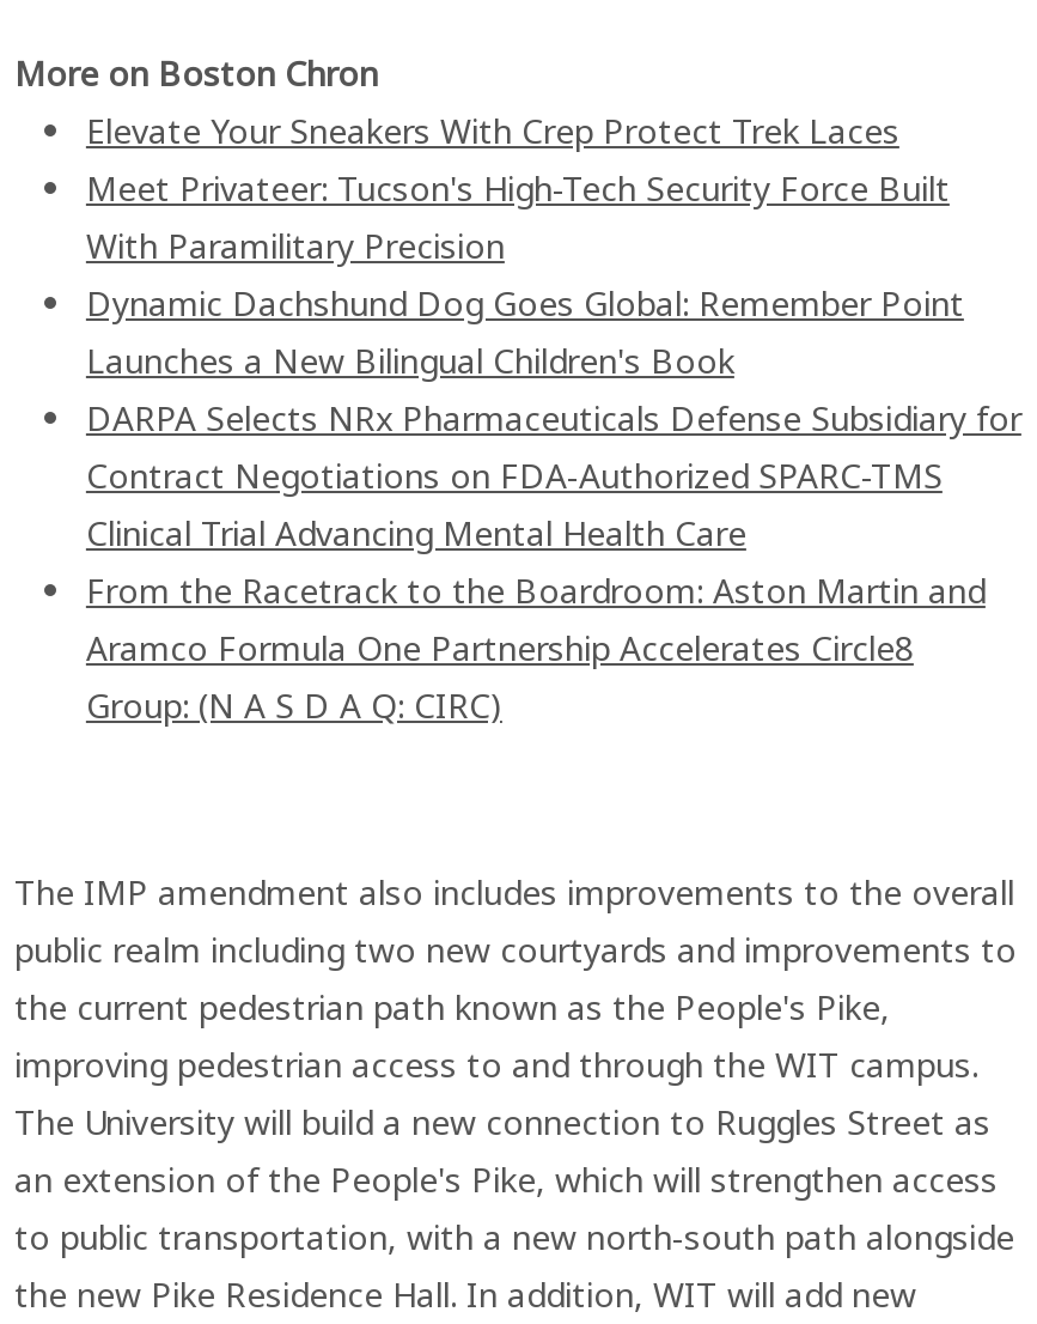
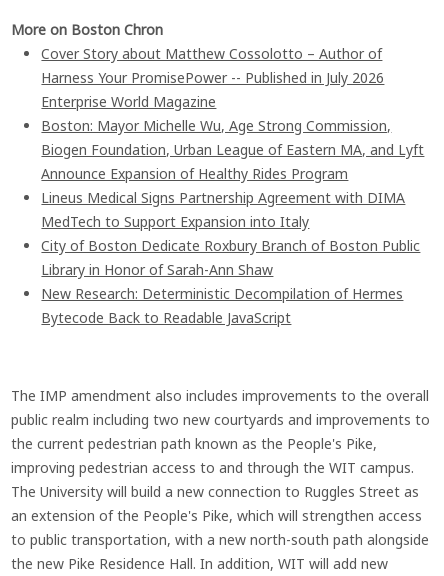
- Elevate Your Sneakers With Crep Protect Trek Laces
- Meet Privateer: Tucson's High-Tech Security Force Built
- With Paramilitary Precision
- Dynamic Dachshund Dog Goes Global: Remember Point
- Launches a New Bilingual Children's Book
- DARPA Selects NRx Pharmaceuticals Defense Subsidiary for
- Contract Negotiations on FDA-Authorized SPARC-TMS
- Clinical Trial Advancing Mental Health Care
- From the Racetrack to the Boardroom: Aston Martin and
- Aramco Formula One Partnership Accelerates Circle8
- Group: (N A S D A Q: CIRC)
+ Cover Story about Matthew Cossolotto – Author of
+ Harness Your PromisePower -- Published in July 2026
+ Enterprise World Magazine
+ Boston: Mayor Michelle Wu, Age Strong Commission,
+ Biogen Foundation, Urban League of Eastern MA, and Lyft
+ Announce Expansion of Healthy Rides Program
+ Lineus Medical Signs Partnership Agreement with DIMA
+ MedTech to Support Expansion into Italy
+ City of Boston Dedicate Roxbury Branch of Boston Public
+ Library in Honor of Sarah-Ann Shaw
+ New Research: Deterministic Decompilation of Hermes
+ Bytecode Back to Readable JavaScript
